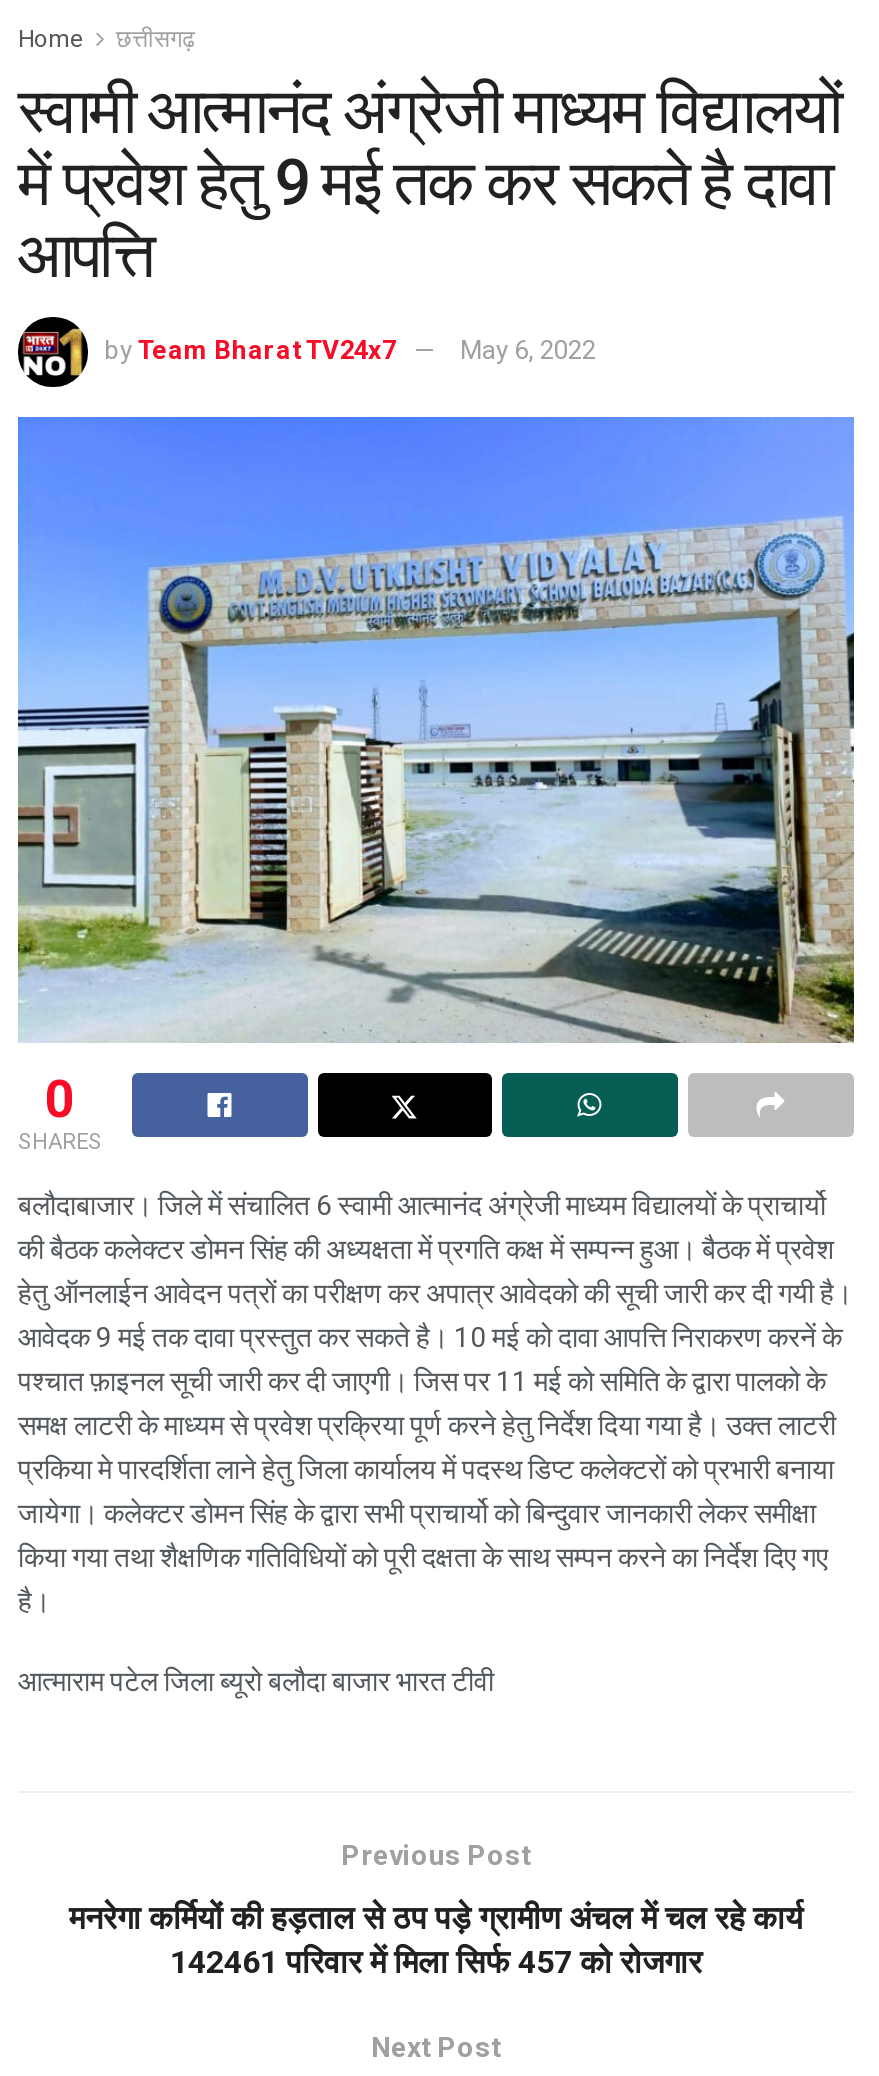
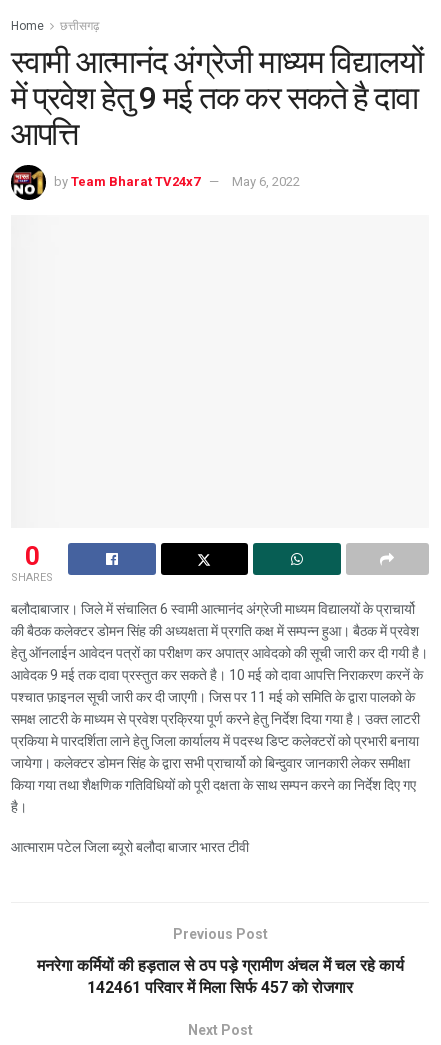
- [image]
